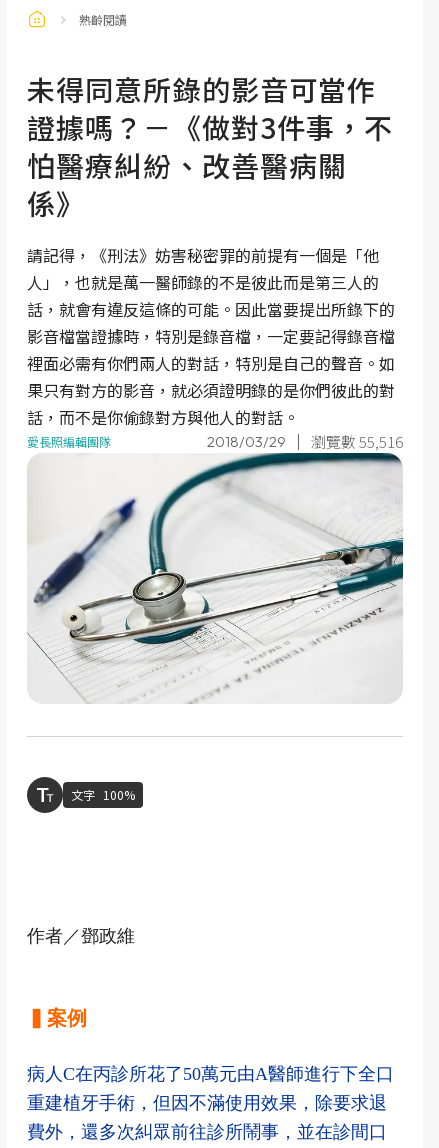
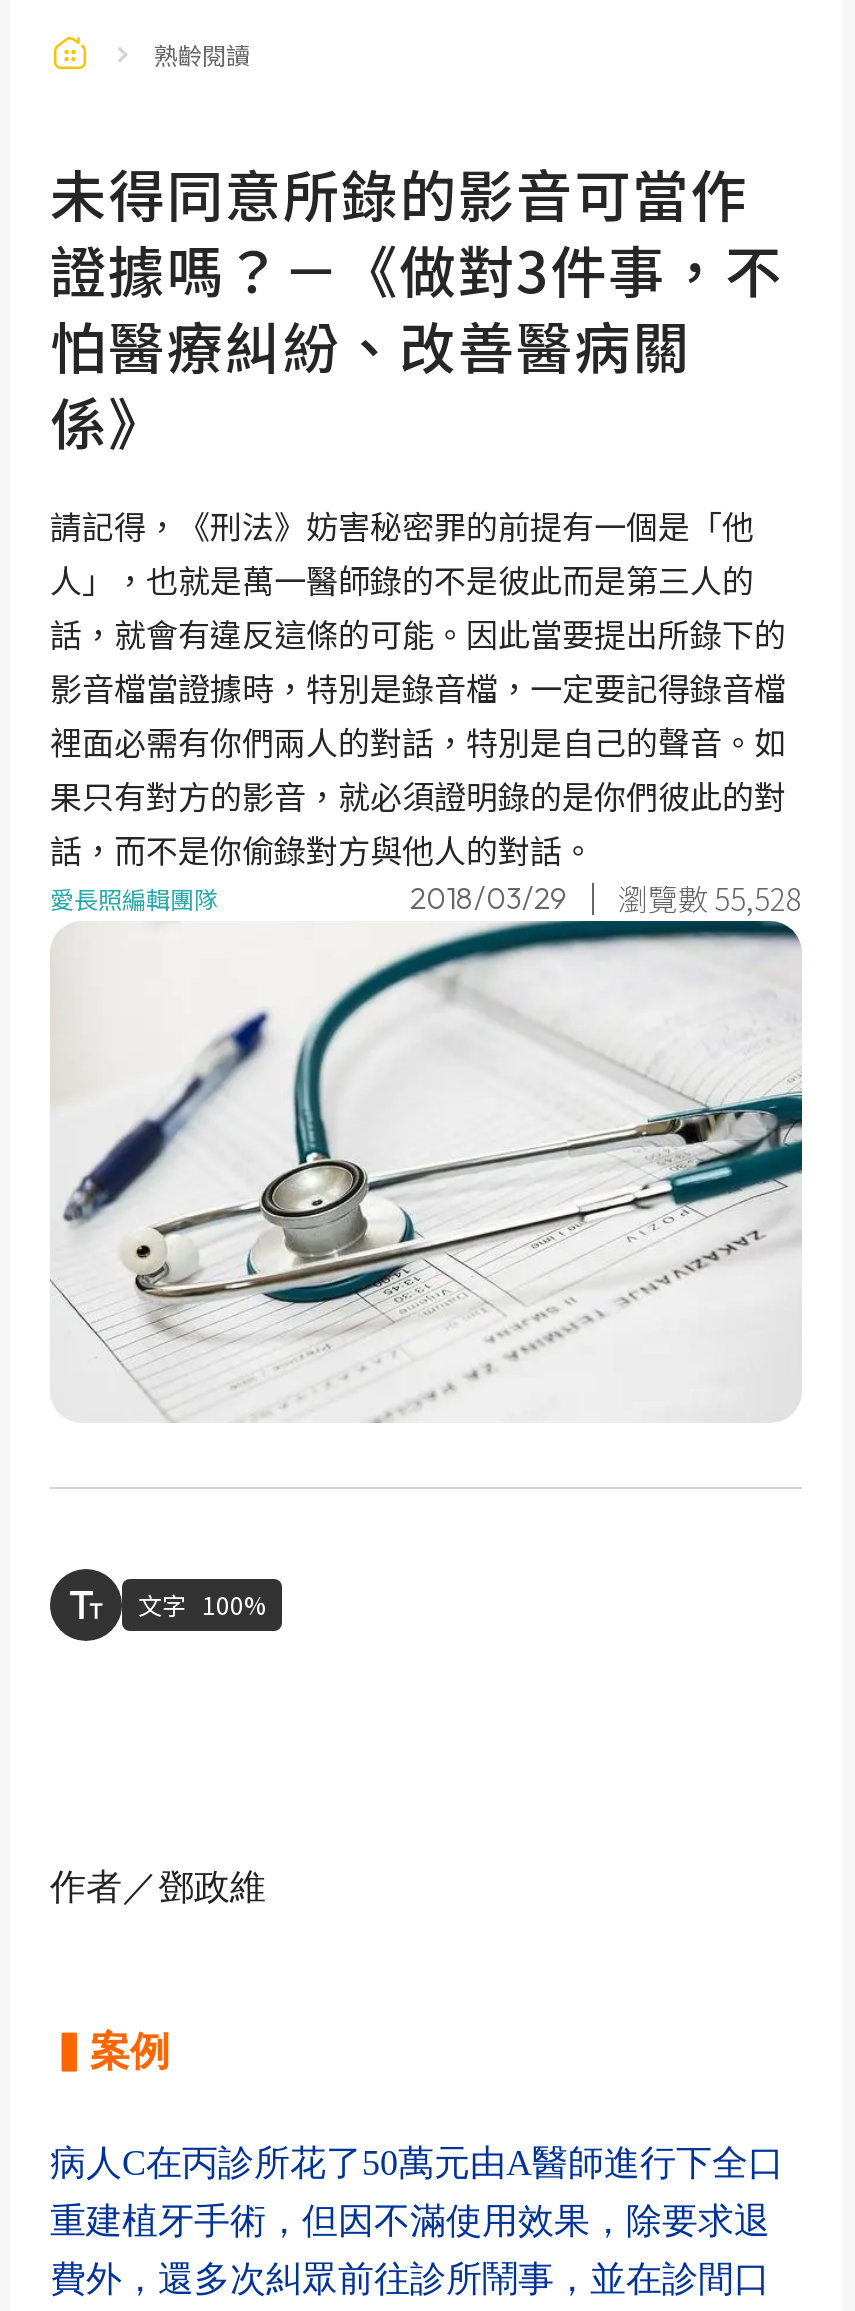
- 2018/03/29 瀏覽數 55,516
+ 2018/03/29 瀏覽數 55,528
